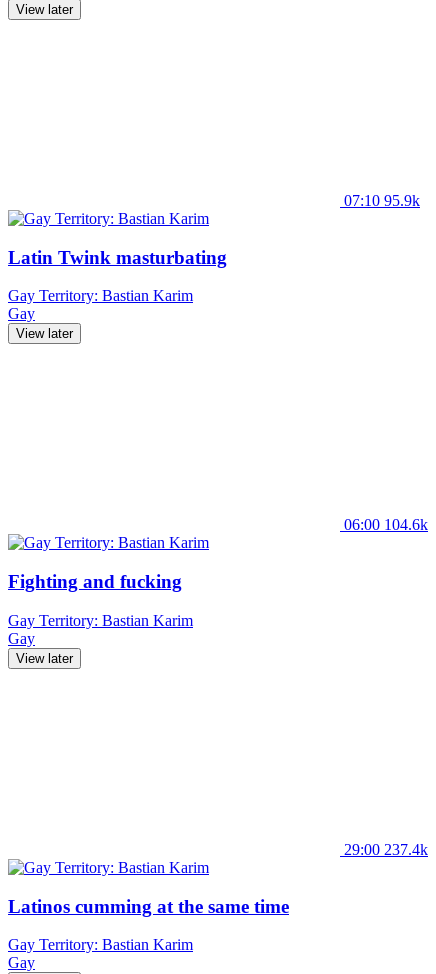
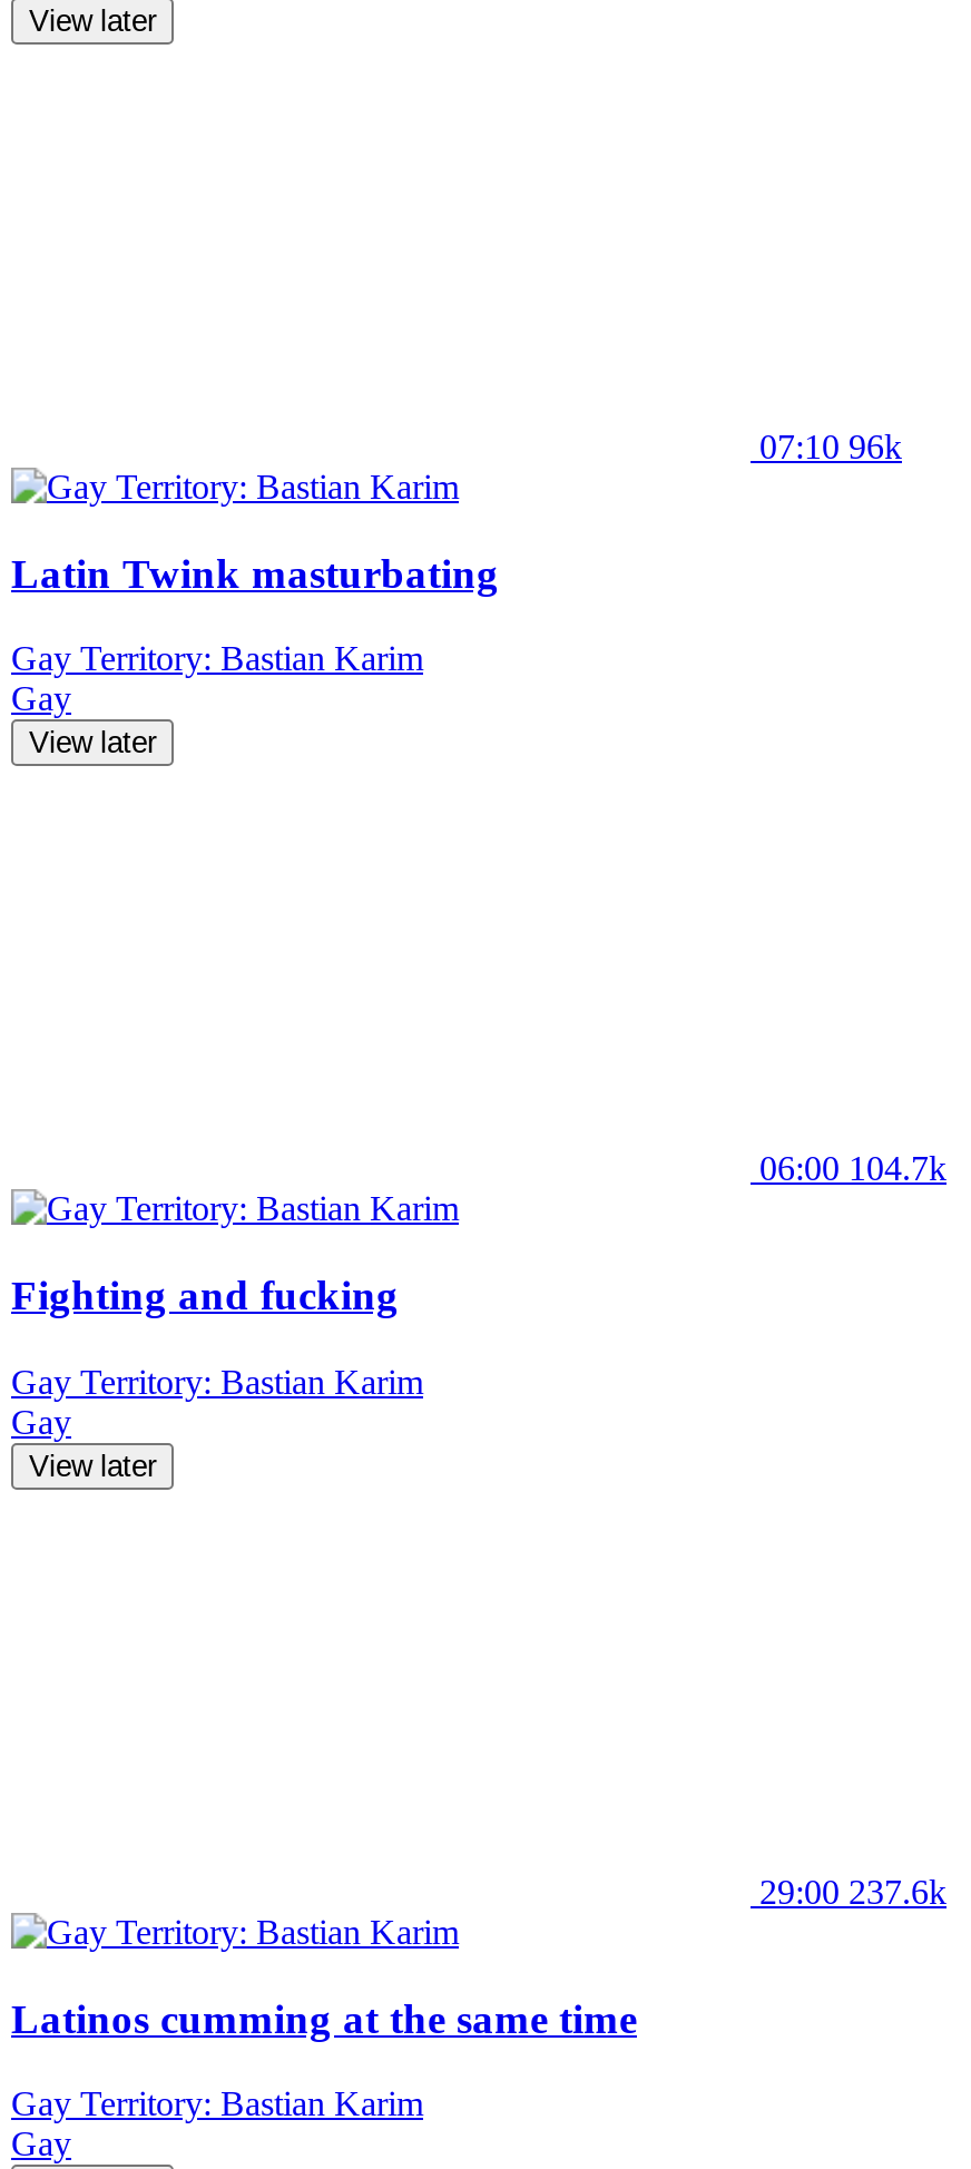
- 07:10 95.9k
+ 07:10 96k

- 06:00 104.6k
+ 06:00 104.7k

- 29:00 237.4k
+ 29:00 237.6k
